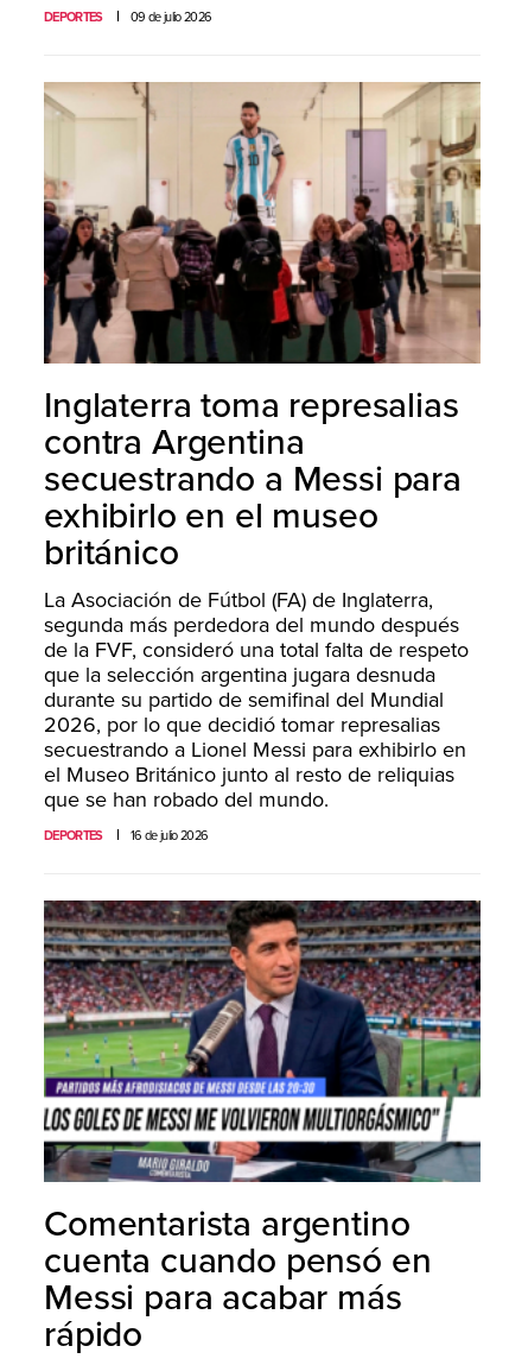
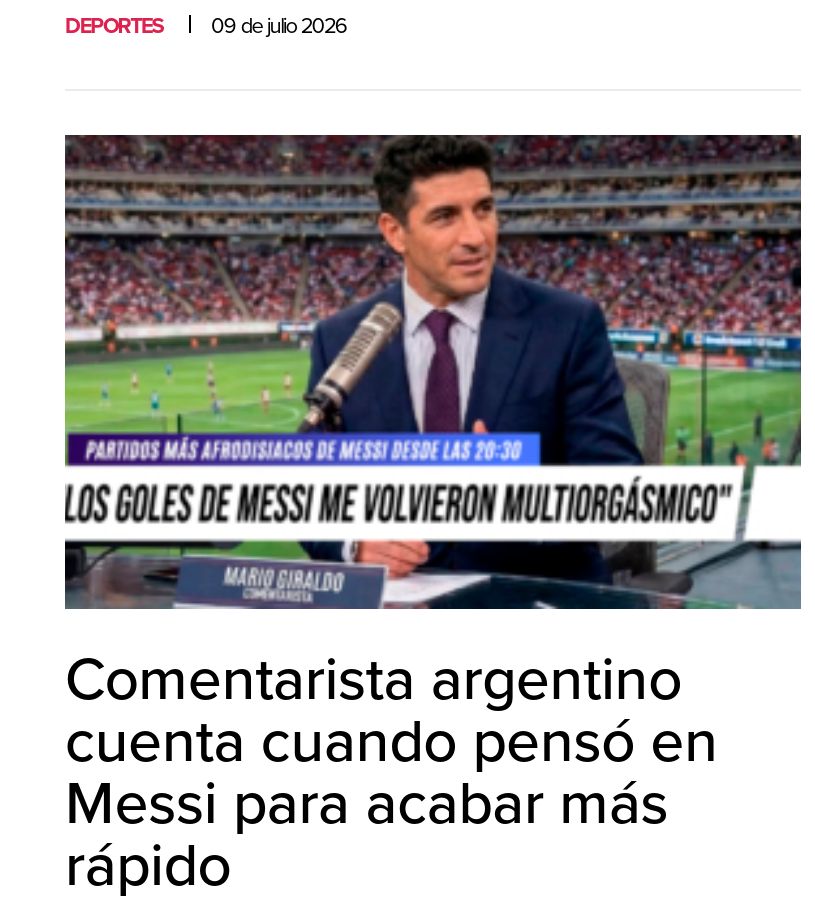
- [image]
- Inglaterra toma represalias
- contra Argentina
- secuestrando a Messi para
- exhibirlo en el museo
- británico
- La Asociación de Fútbol (FA) de Inglaterra,
- segunda más perdedora del mundo después
- de la FVF, consideró una total falta de respeto
- que la selección argentina jugara desnuda
- durante su partido de semifinal del Mundial
- 2026, por lo que decidió tomar represalias
- secuestrando a Lionel Messi para exhibirlo en
- el Museo Británico junto al resto de reliquias
- que se han robado del mundo.
- DEPORTES
- 16 de julio 2026
